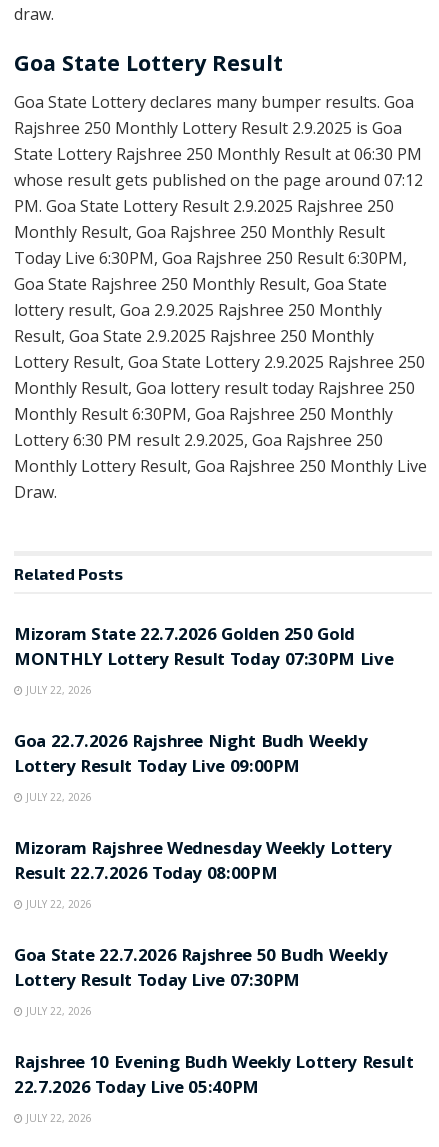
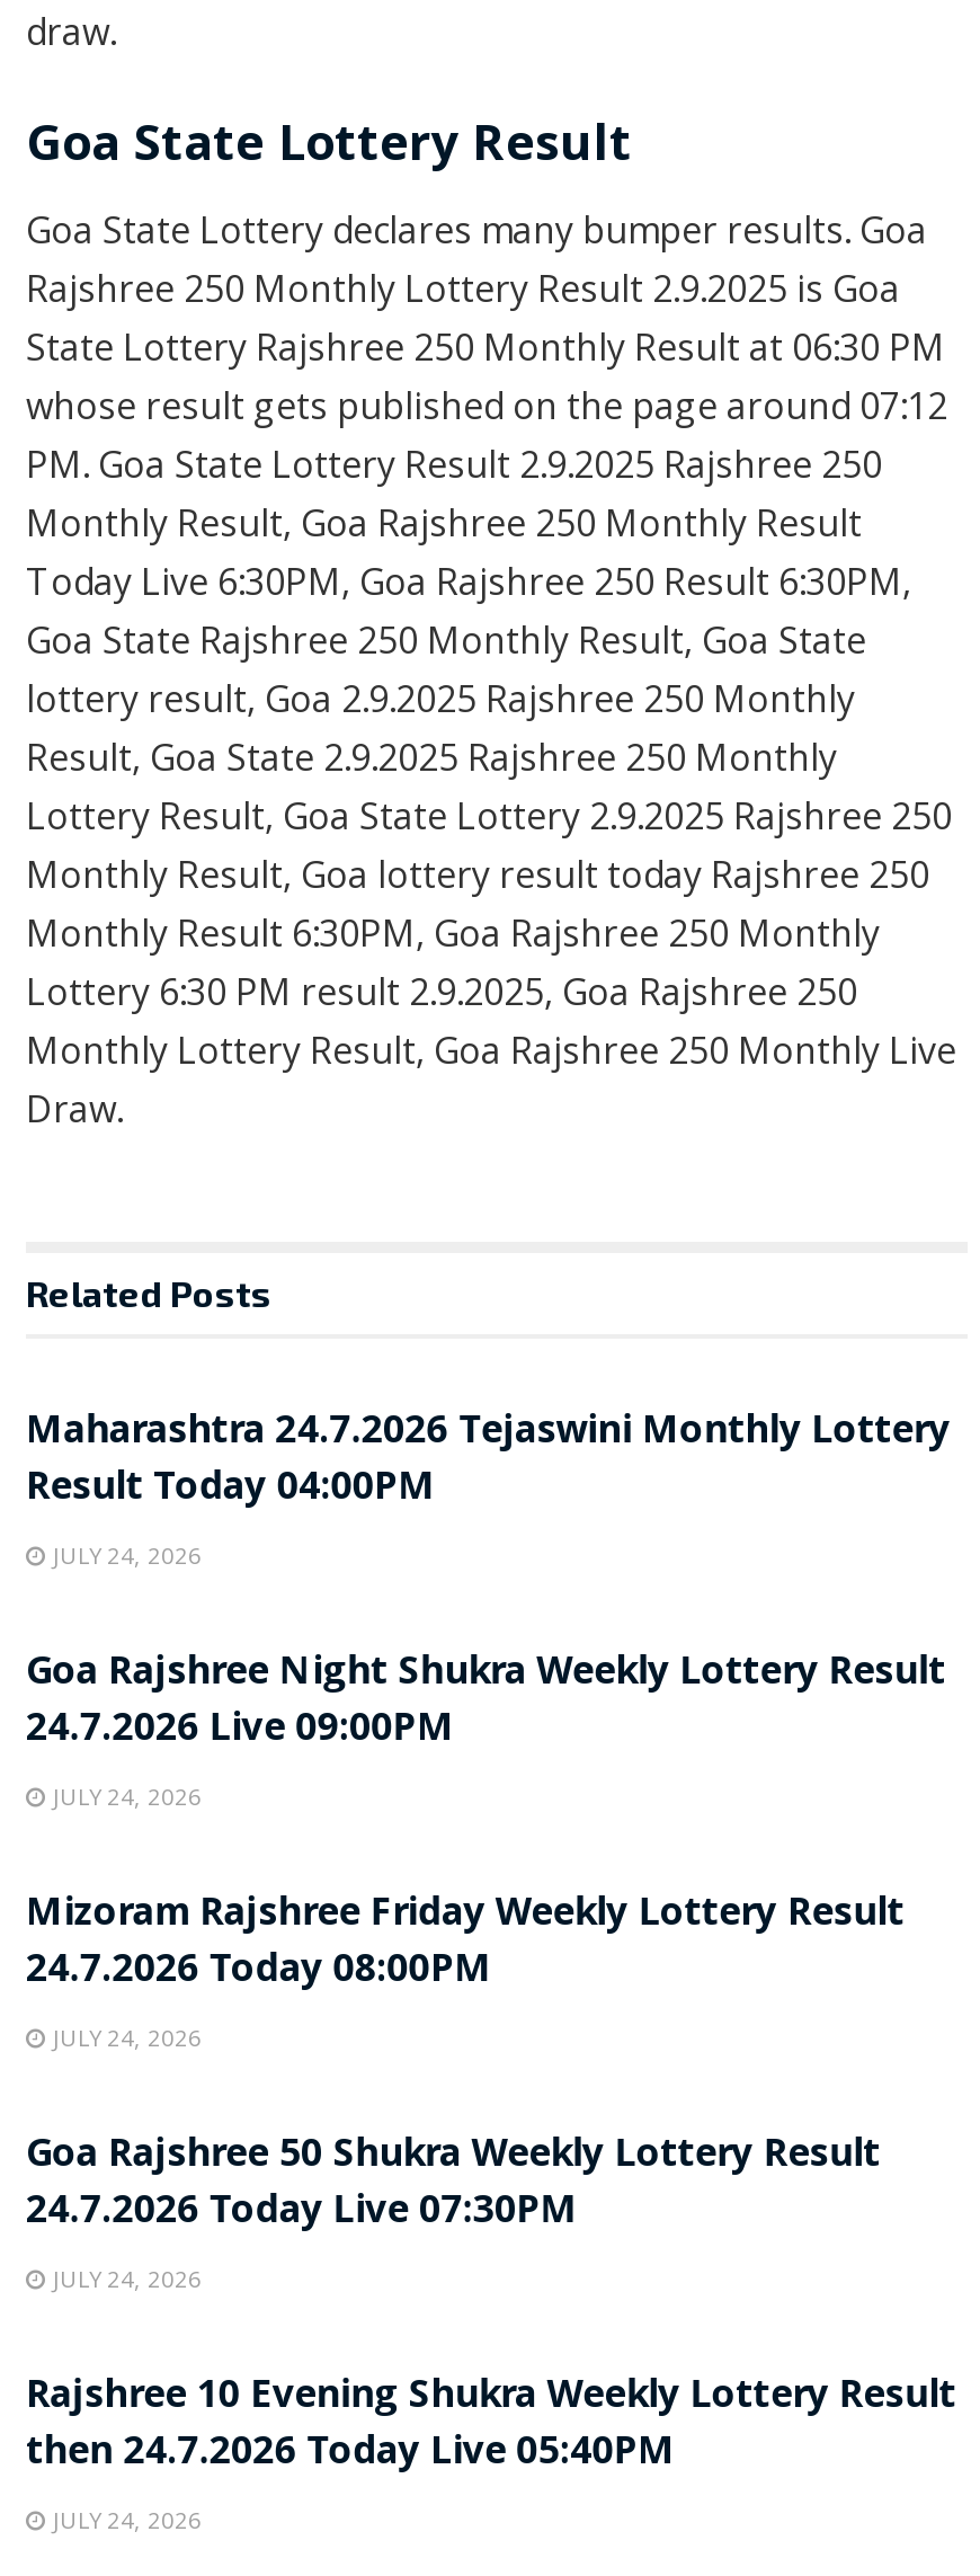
- Mizoram State 22.7.2026 Golden 250 Gold
- MONTHLY Lottery Result Today 07:30PM Live
- JULY 22, 2026
+ Maharashtra 24.7.2026 Tejaswini Monthly Lottery
+ Result Today 04:00PM
+ JULY 24, 2026

- Goa 22.7.2026 Rajshree Night Budh Weekly
- Lottery Result Today Live 09:00PM
- JULY 22, 2026
+ Goa Rajshree Night Shukra Weekly Lottery Result
+ 24.7.2026 Live 09:00PM
+ JULY 24, 2026

- Mizoram Rajshree Wednesday Weekly Lottery
- Result 22.7.2026 Today 08:00PM
- JULY 22, 2026
+ Mizoram Rajshree Friday Weekly Lottery Result
+ 24.7.2026 Today 08:00PM
+ JULY 24, 2026

- Goa State 22.7.2026 Rajshree 50 Budh Weekly
- Lottery Result Today Live 07:30PM
- JULY 22, 2026
+ Goa Rajshree 50 Shukra Weekly Lottery Result
+ 24.7.2026 Today Live 07:30PM
+ JULY 24, 2026

- Rajshree 10 Evening Budh Weekly Lottery Result
- 22.7.2026 Today Live 05:40PM
- JULY 22, 2026
+ Rajshree 10 Evening Shukra Weekly Lottery Result
+ then 24.7.2026 Today Live 05:40PM
+ JULY 24, 2026
